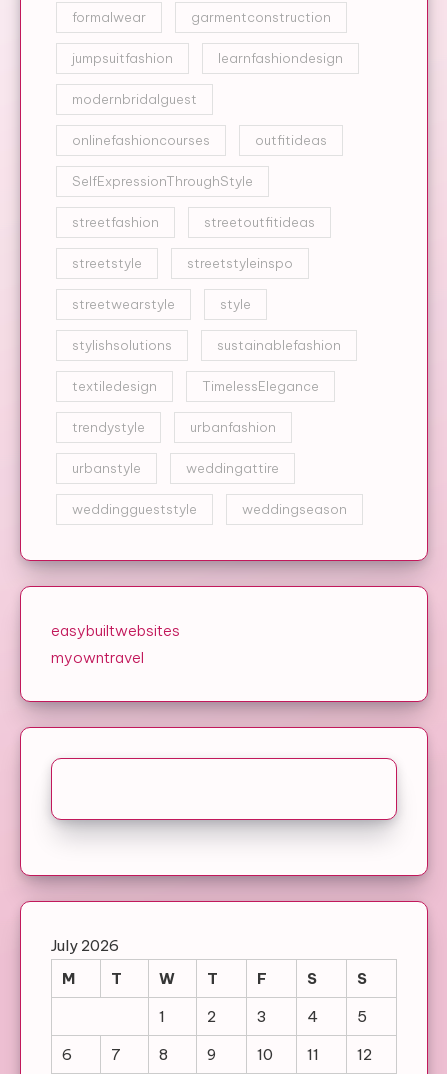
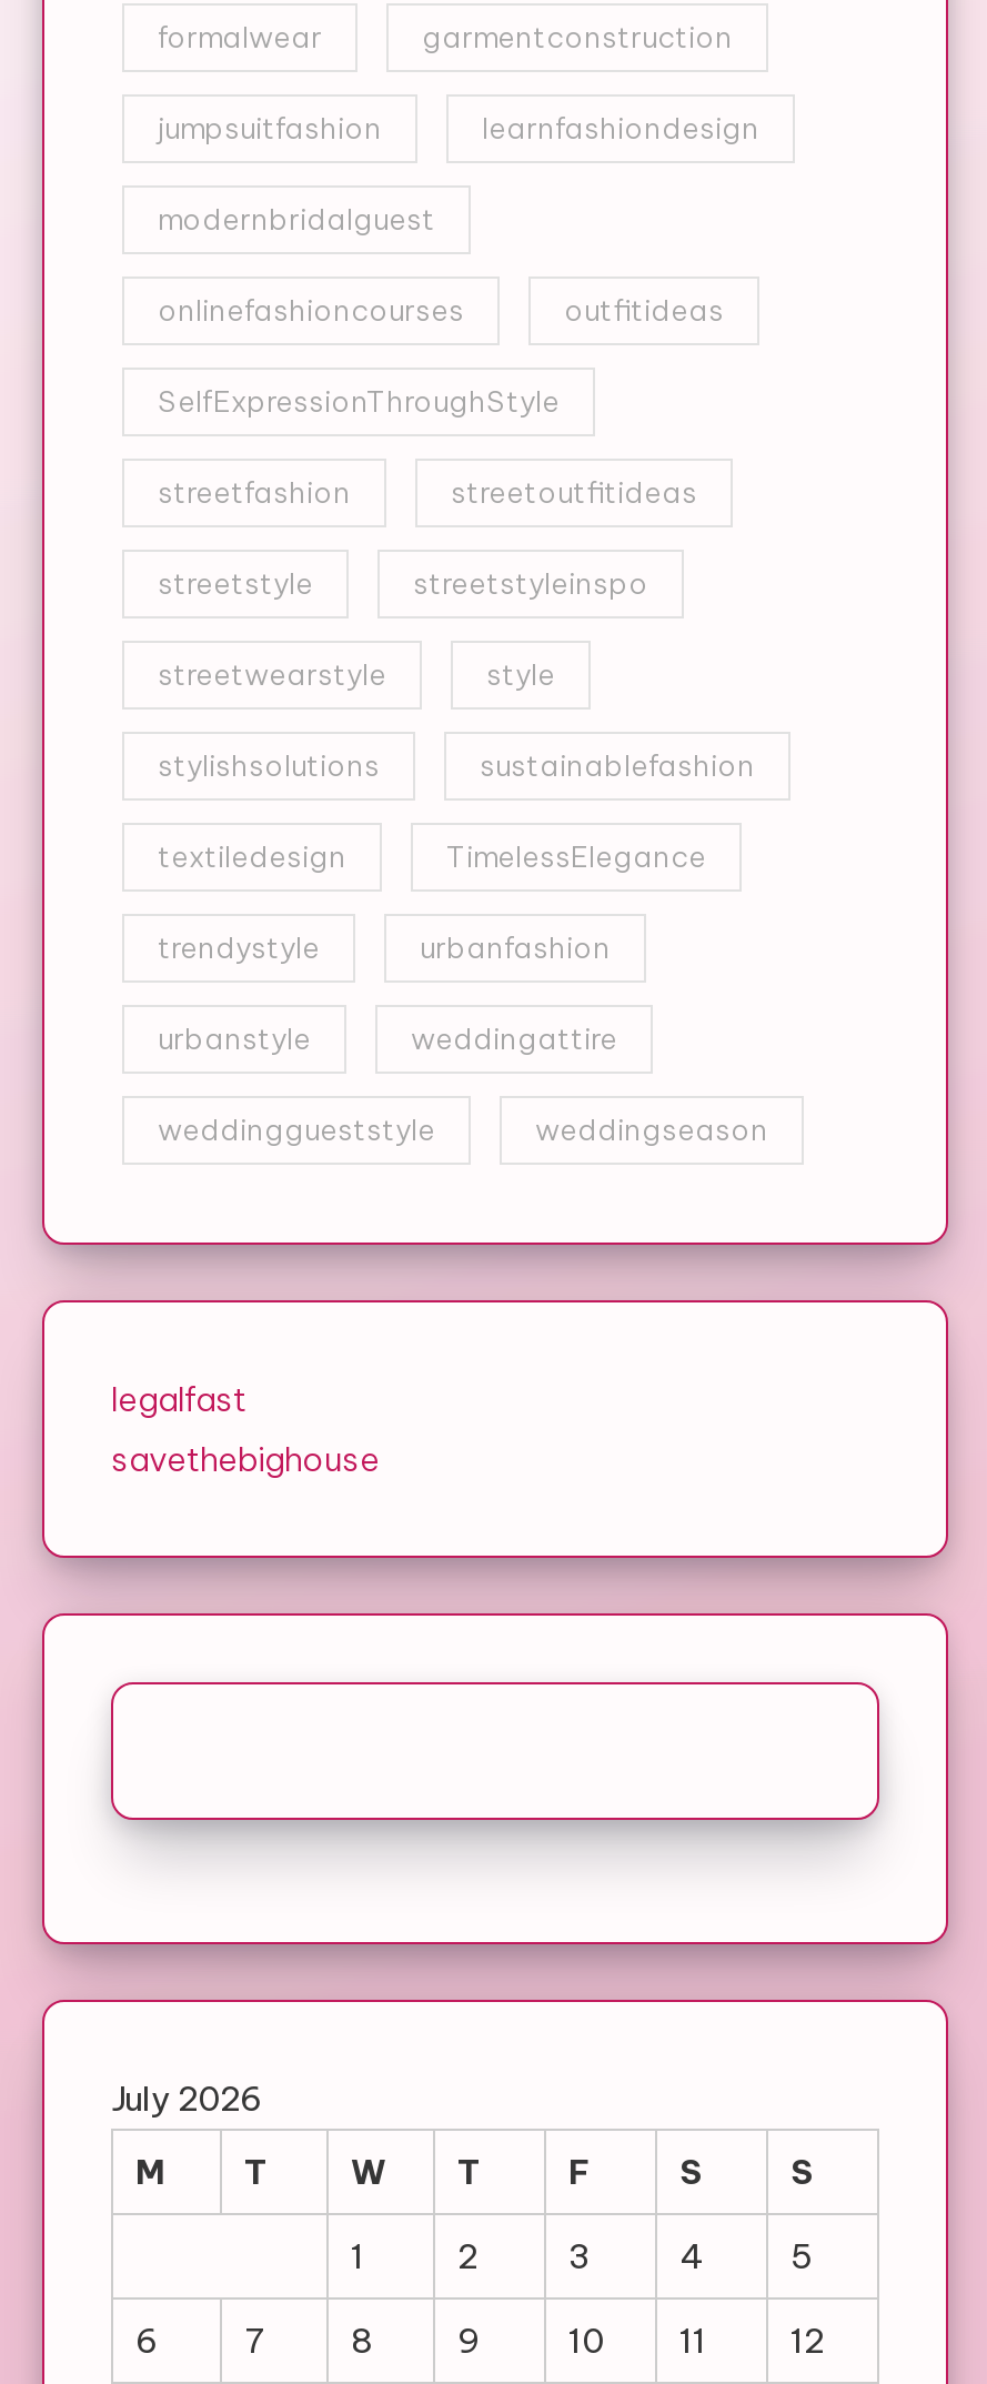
- easybuiltwebsites
- myowntravel
+ legalfast
+ savethebighouse
